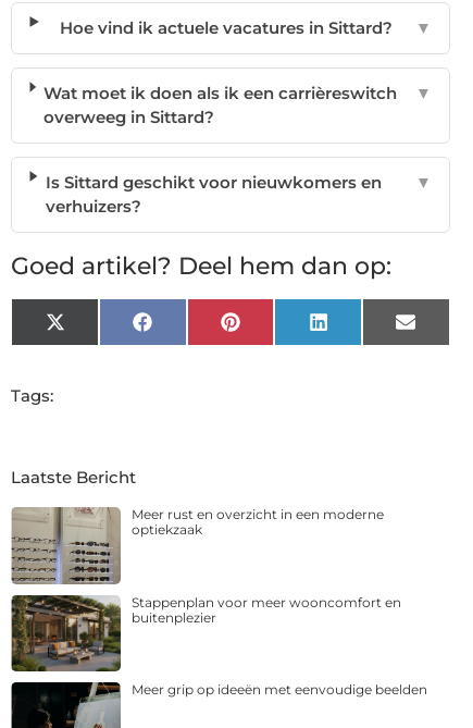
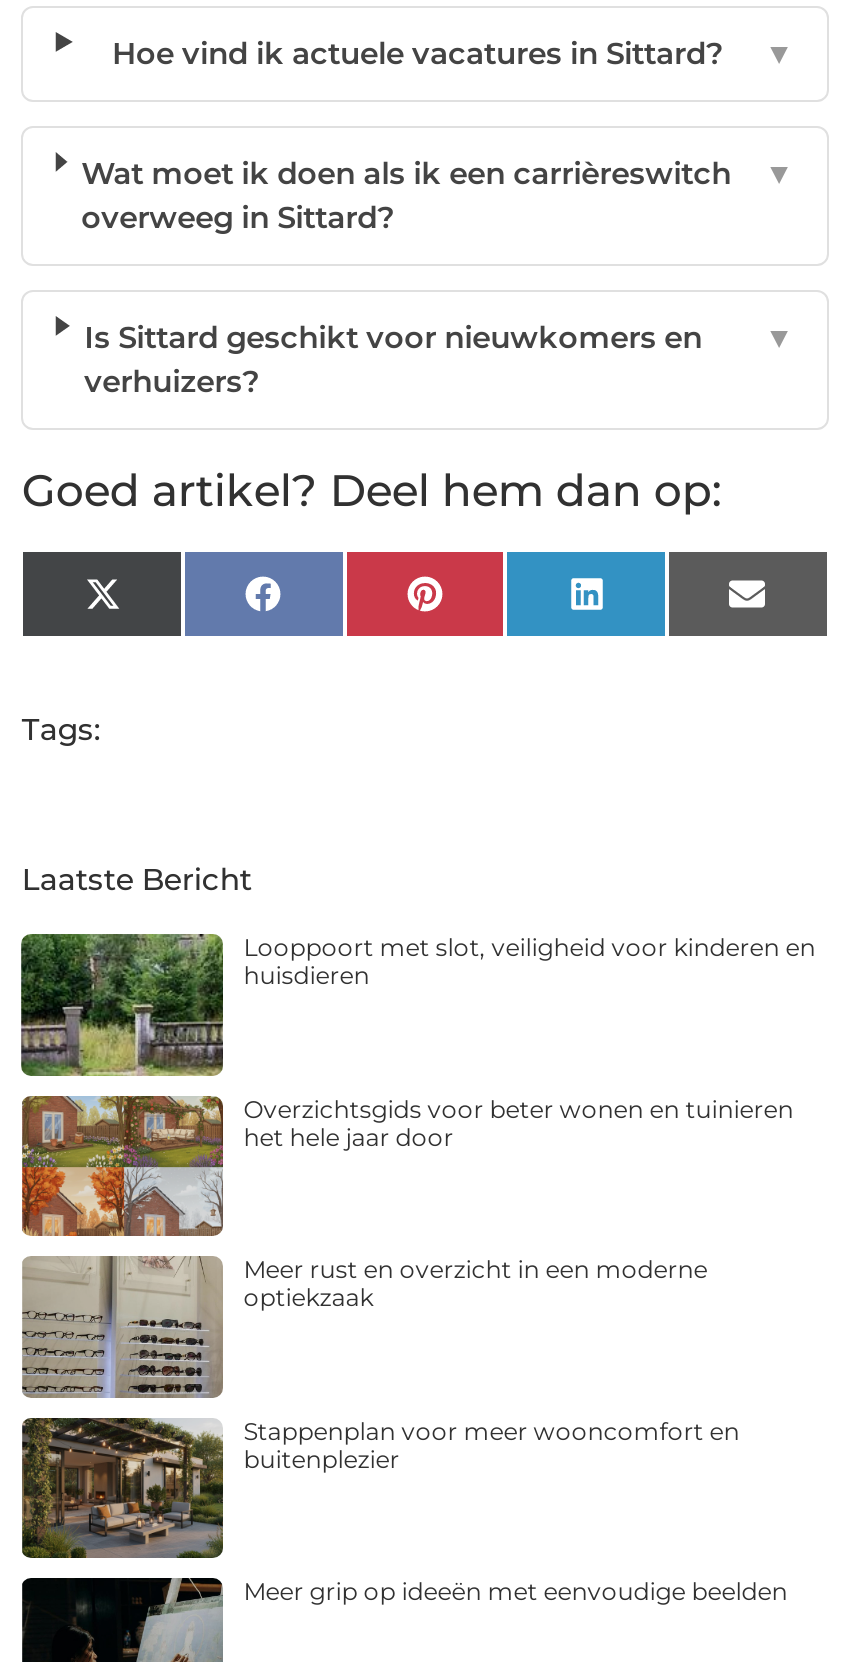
+ [image]
+ Looppoort met slot, veiligheid voor kinderen en
+ huisdieren

+ [image]
+ Overzichtsgids voor beter wonen en tuinieren
+ het hele jaar door
